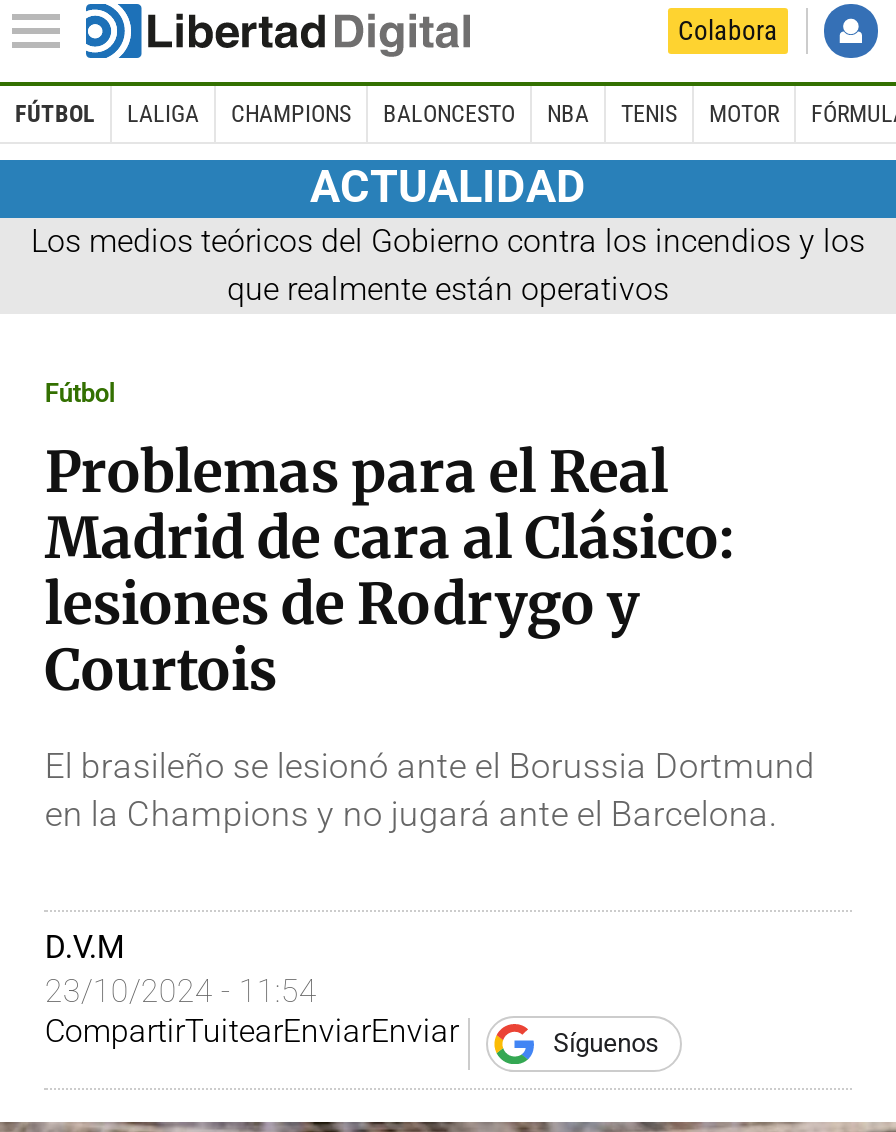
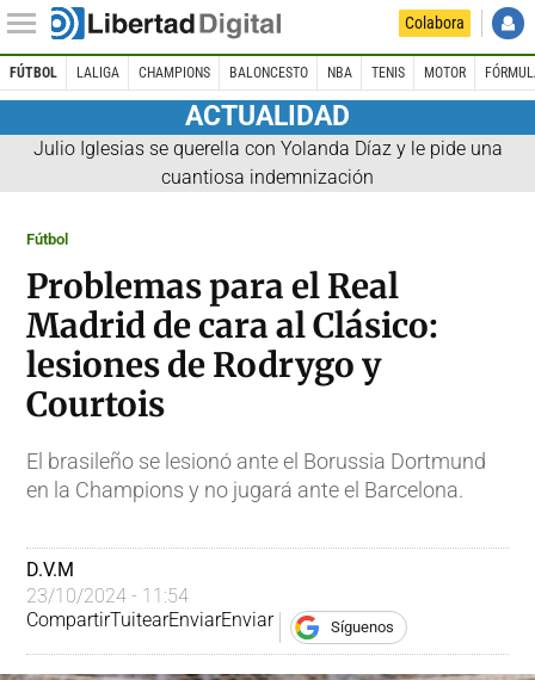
- Los medios teóricos del Gobierno contra los incendios y los
- que realmente están operativos
+ Julio Iglesias se querella con Yolanda Díaz y le pide una
+ cuantiosa indemnización
